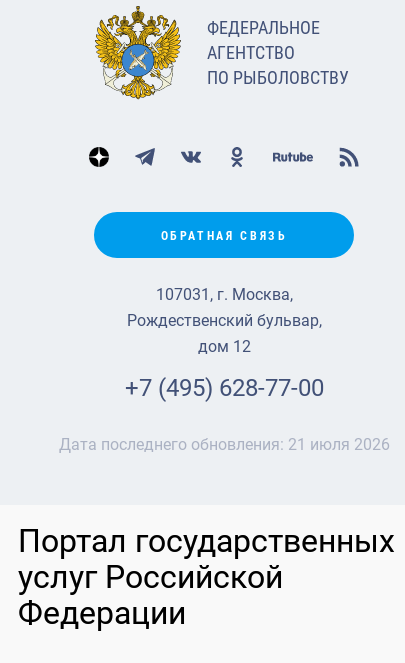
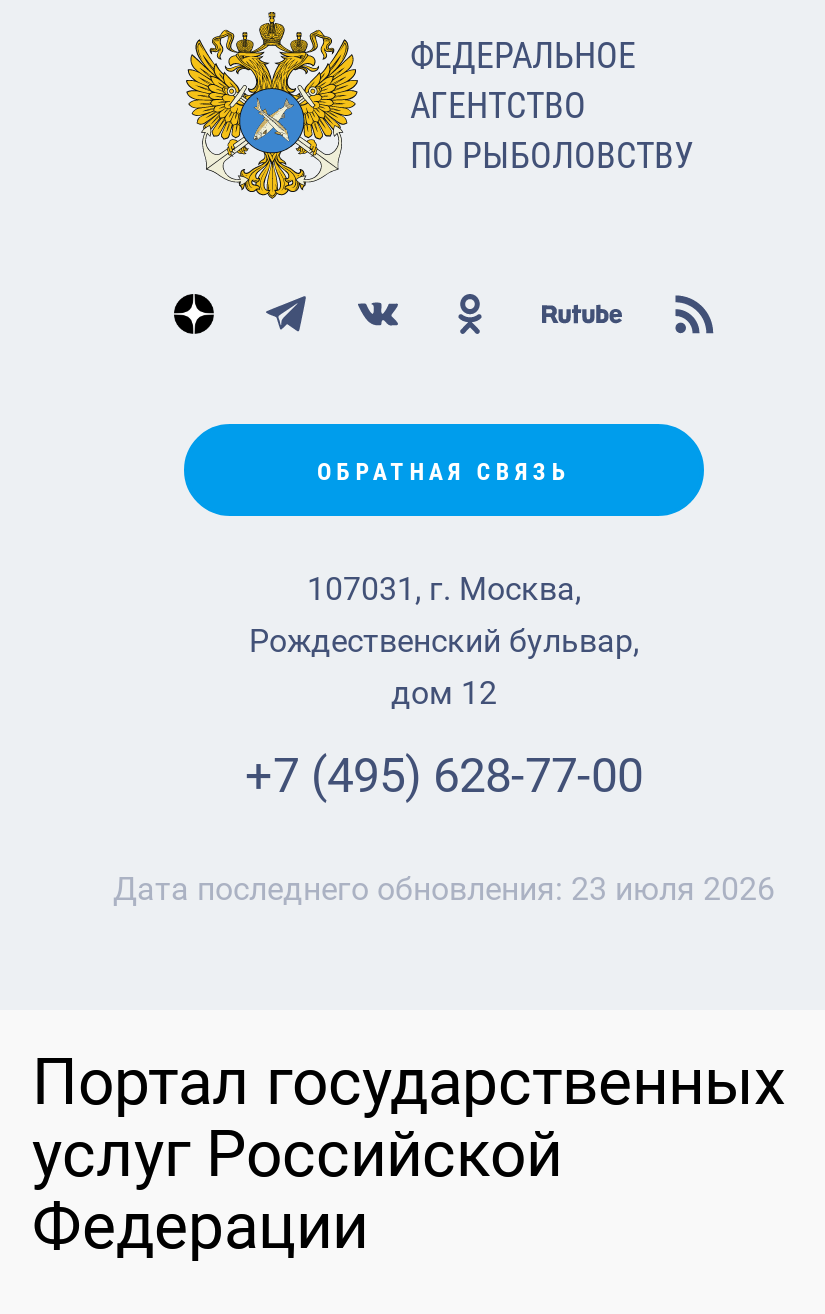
- Дата последнего обновления: 21 июля 2026
+ Дата последнего обновления: 23 июля 2026
